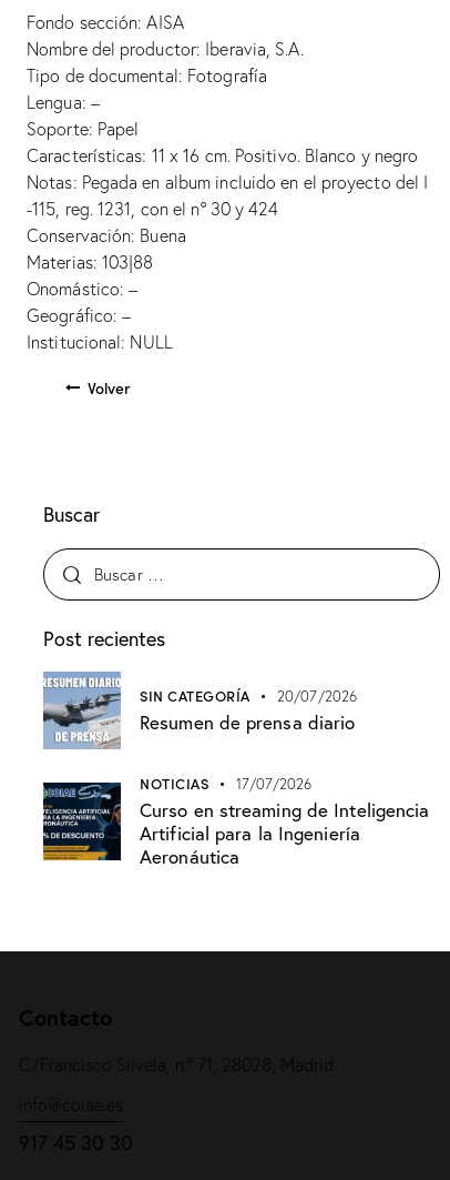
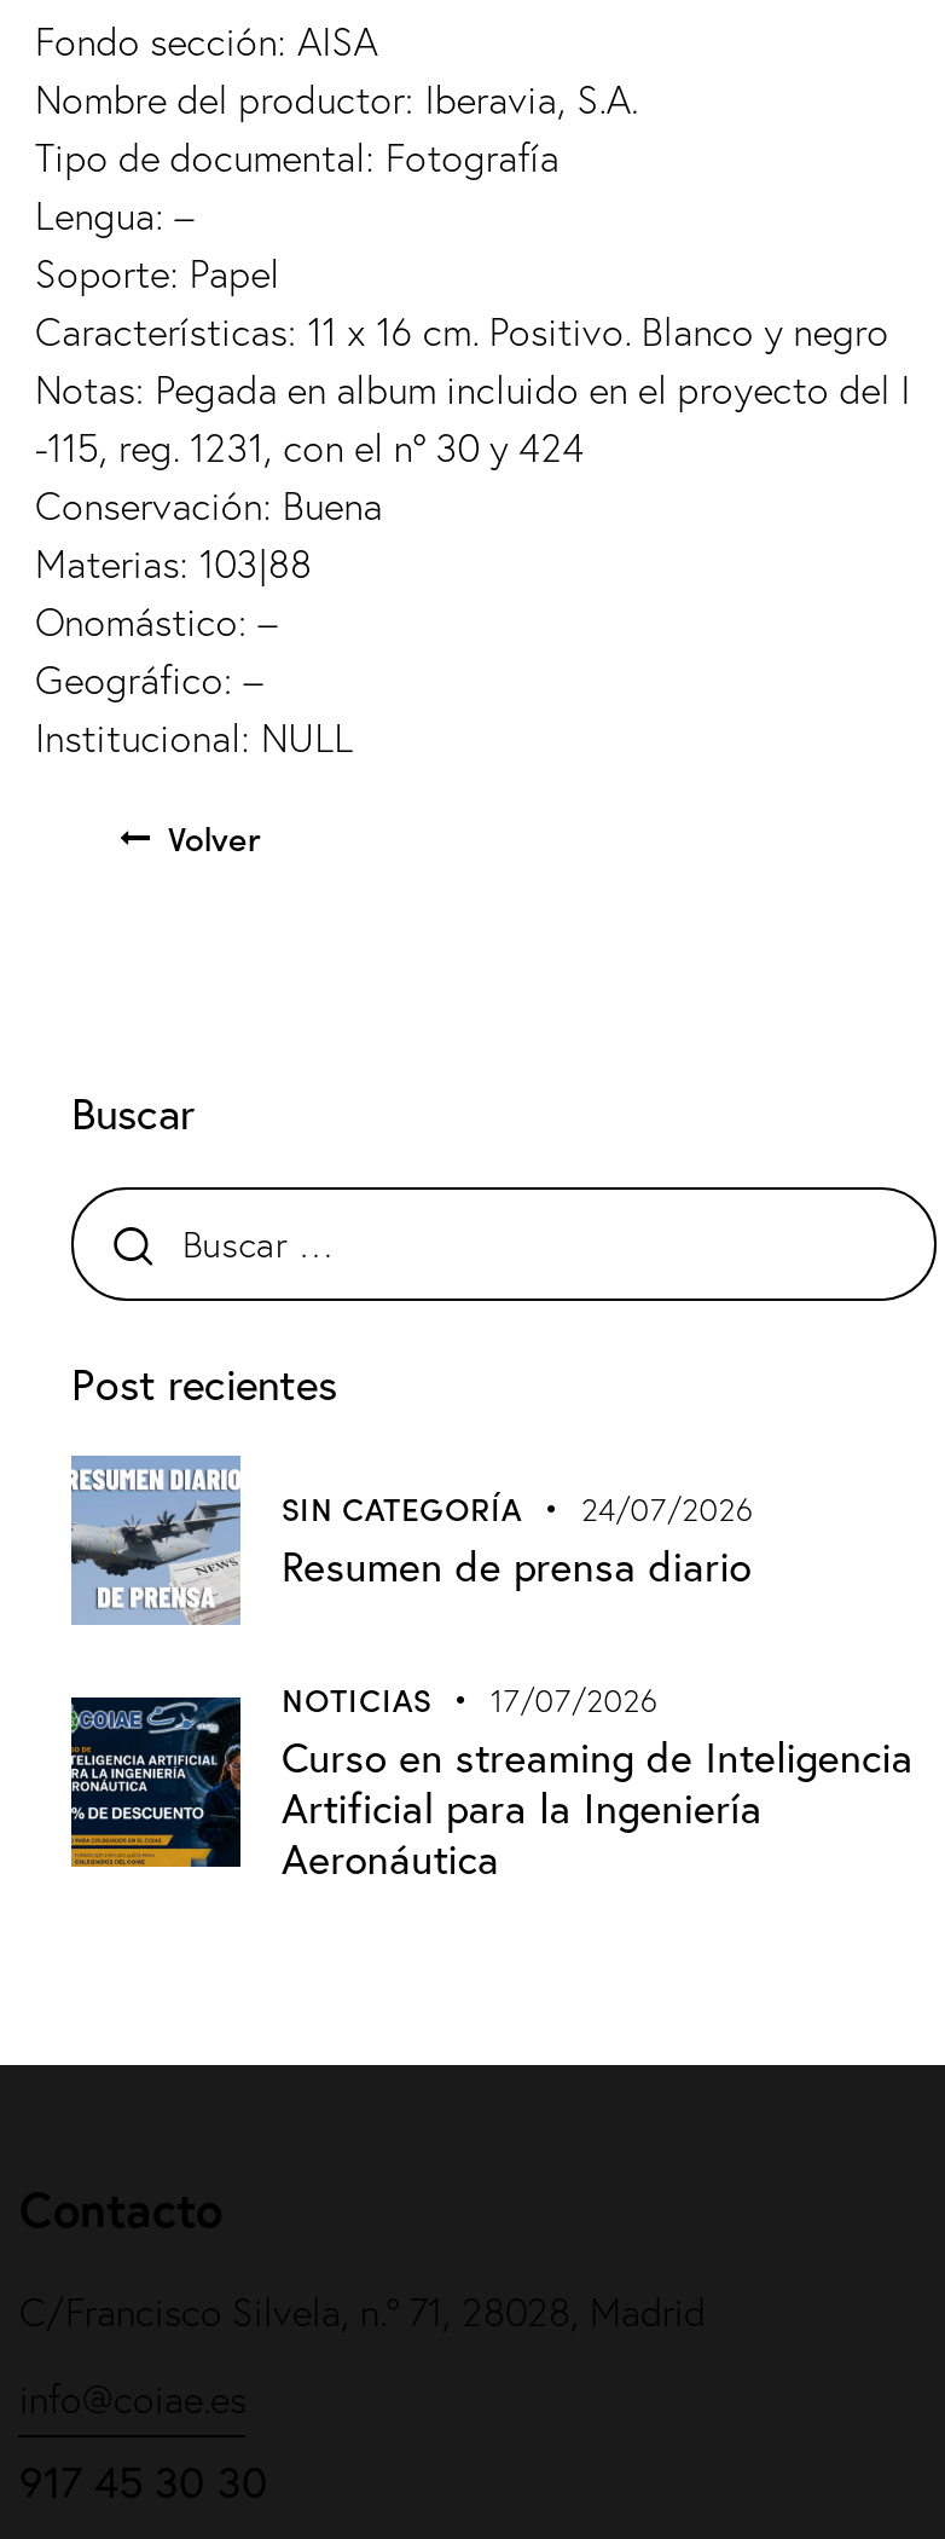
- SIN CATEGORÍA 20/07/2026
+ SIN CATEGORÍA 24/07/2026
